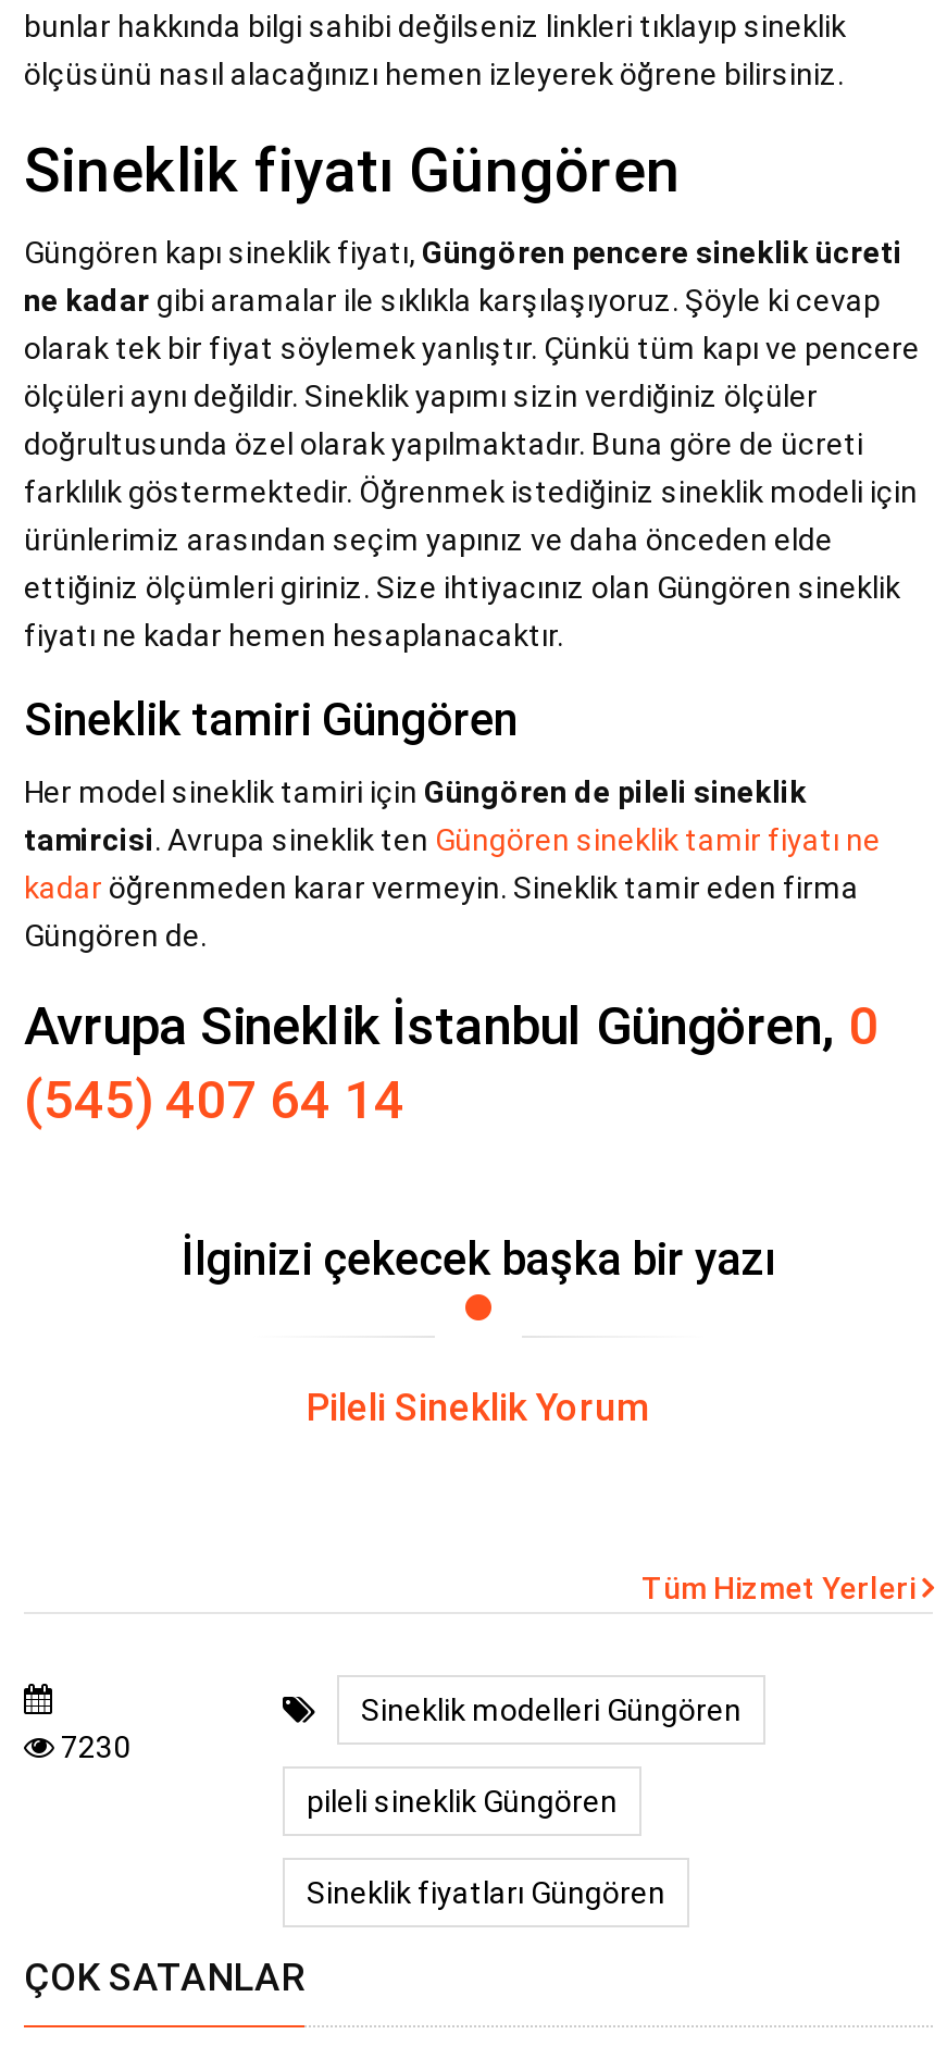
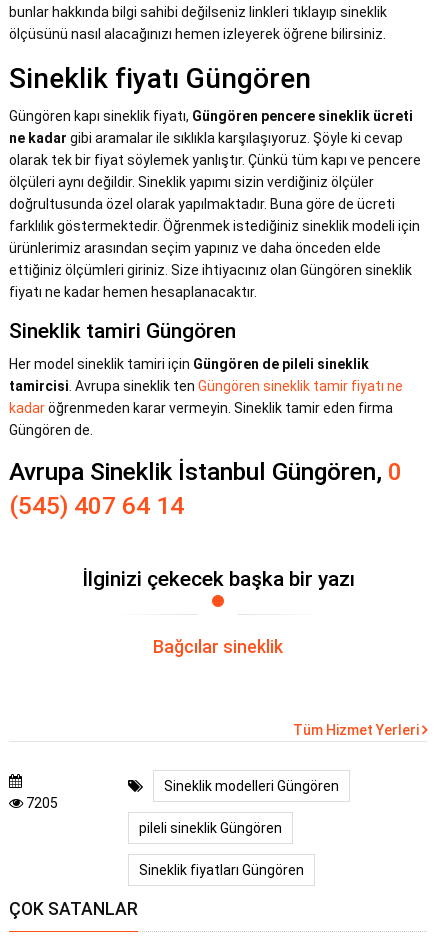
- Pileli Sineklik Yorum
+ Bağcılar sineklik

- 7230
+ 7205
